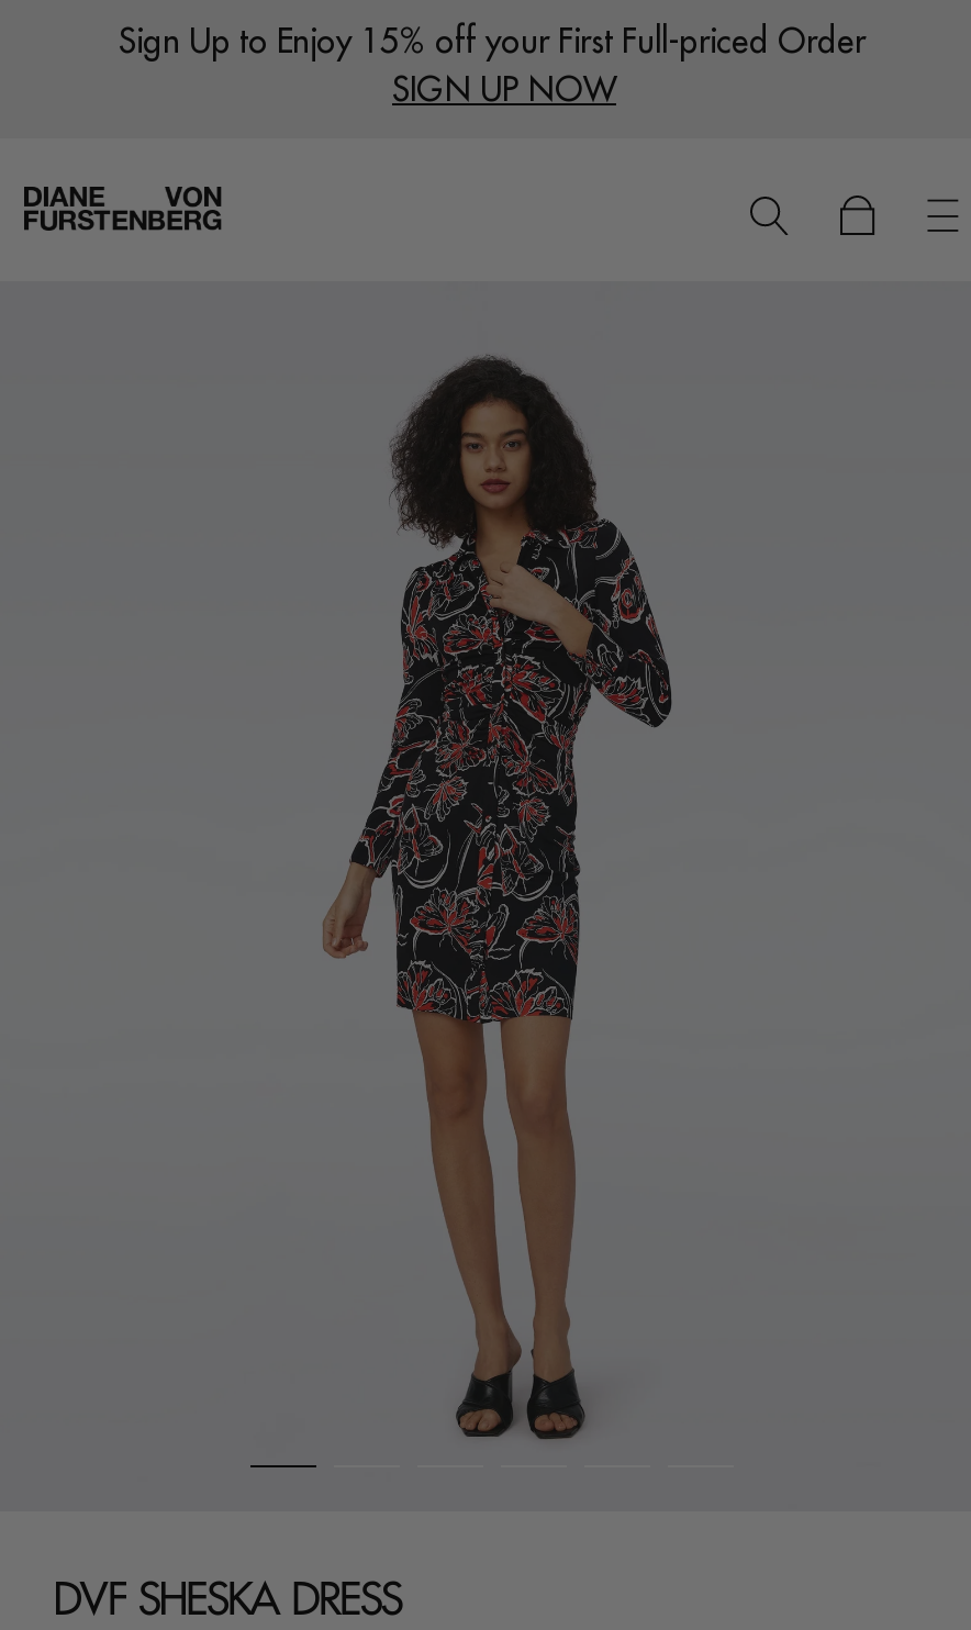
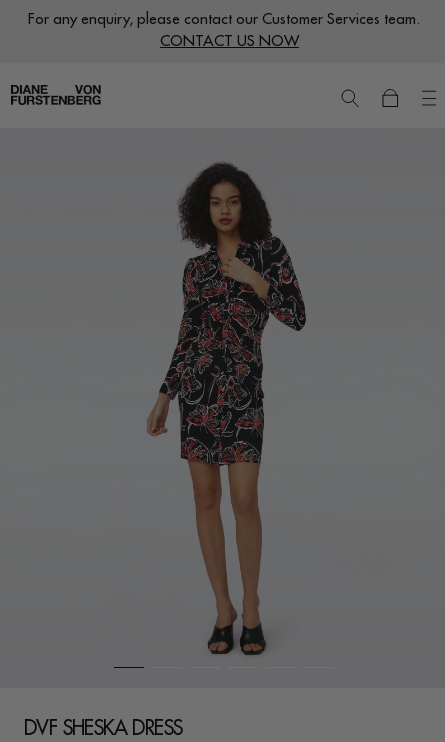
- Sign Up to Enjoy 15% off your First Full-priced Order
+ For any enquiry, please contact our Customer Services team.

- SIGN UP NOW
+ CONTACT US NOW
